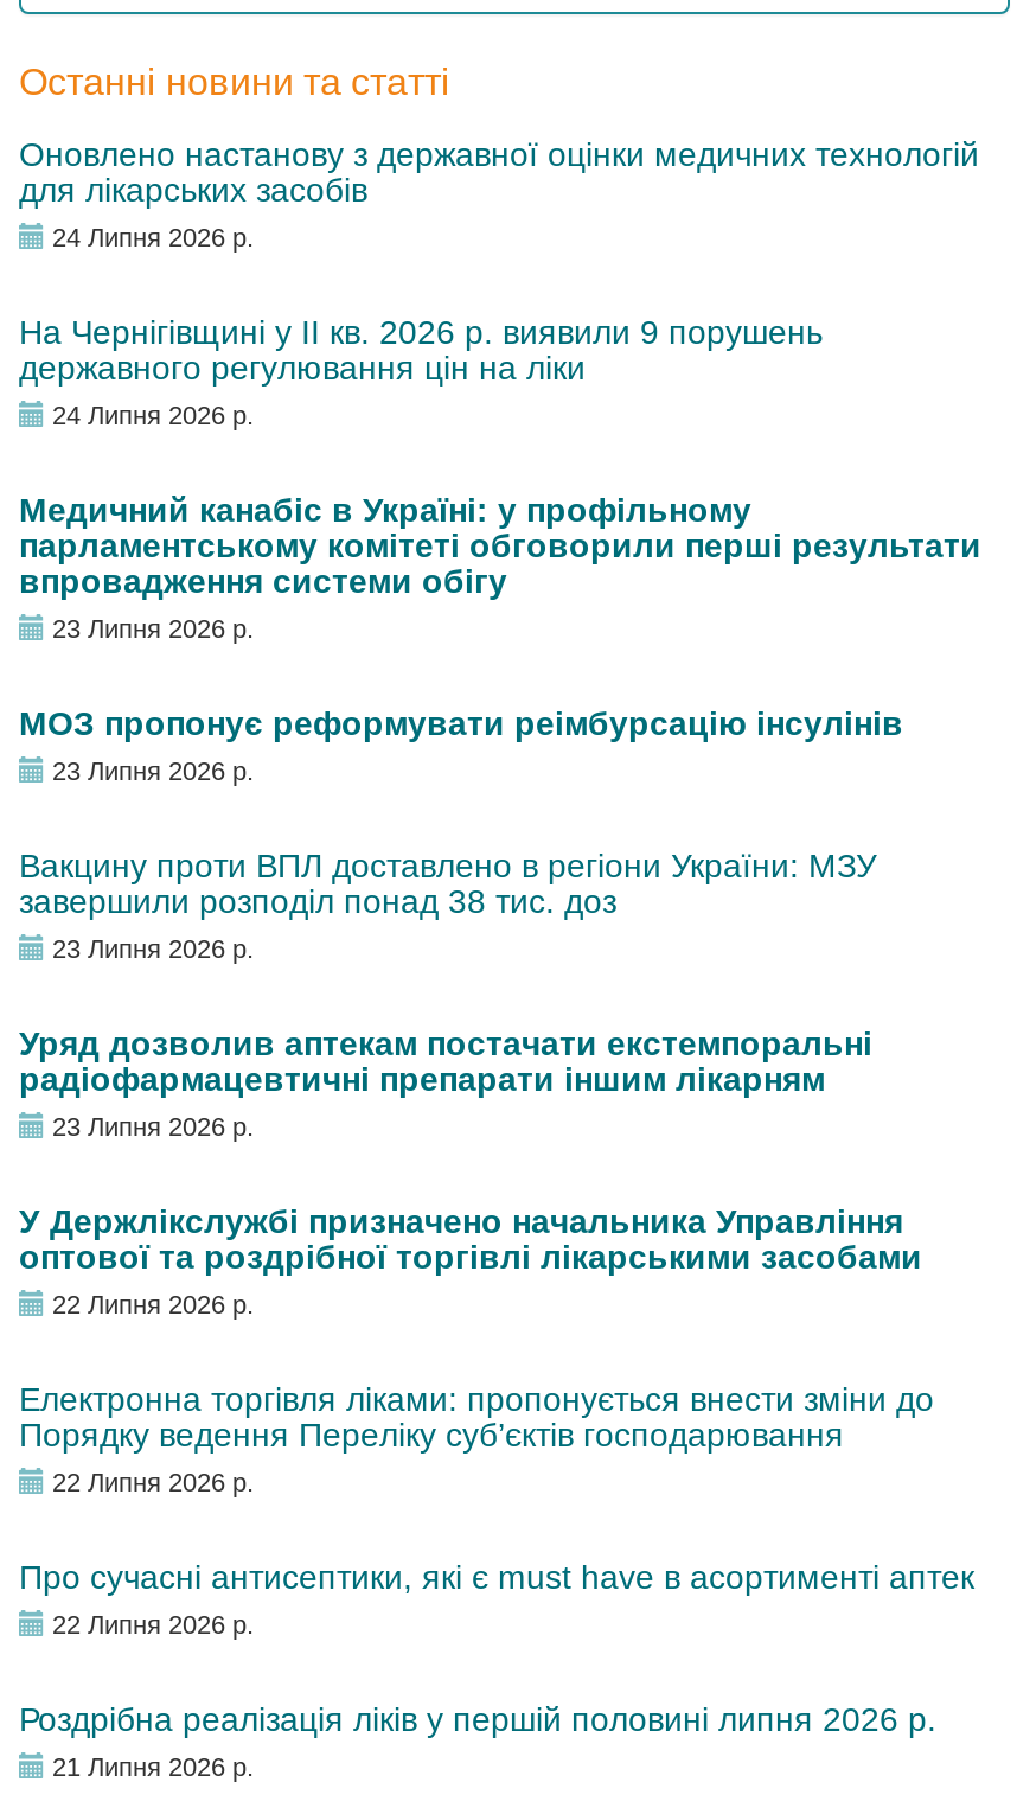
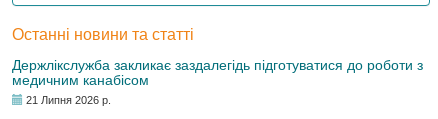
- Оновлено настанову з державної оцінки медичних технологій
- для лікарських засобів
- 24 Липня 2026 р.
- На Чернігівщині у ІІ кв. 2026 р. виявили 9 порушень
- державного регулювання цін на ліки
- 24 Липня 2026 р.
- Медичний канабіс в Україні: у профільному
- парламентському комітеті обговорили перші результати
- впровадження системи обігу
- 23 Липня 2026 р.
- МОЗ пропонує реформувати реімбурсацію інсулінів
- 23 Липня 2026 р.
- Вакцину проти ВПЛ доставлено в регіони України: МЗУ
- завершили розподіл понад 38 тис. доз
- 23 Липня 2026 р.
- Уряд дозволив аптекам постачати екстемпоральні
- радіофармацевтичні препарати іншим лікарням
- 23 Липня 2026 р.
- У Держлікслужбі призначено начальника Управління
- оптової та роздрібної торгівлі лікарськими засобами
- 22 Липня 2026 р.
- Електронна торгівля ліками: пропонується внести зміни до
- Порядку ведення Переліку суб’єктів господарювання
- 22 Липня 2026 р.
- Про сучасні антисептики, які є must have в асортименті аптек
- 22 Липня 2026 р.
- Роздрібна реалізація ліків у першій половині липня 2026 р.
+ Держлікслужба закликає заздалегідь підготуватися до роботи з
+ медичним канабісом
